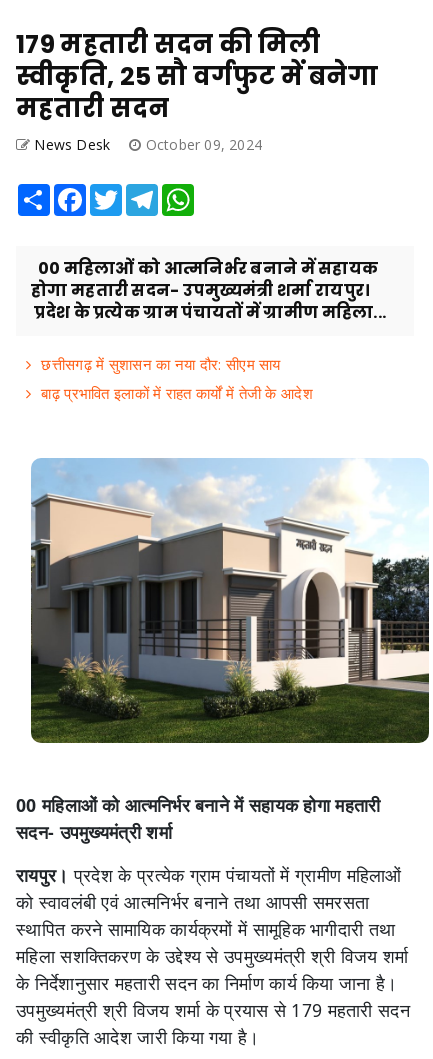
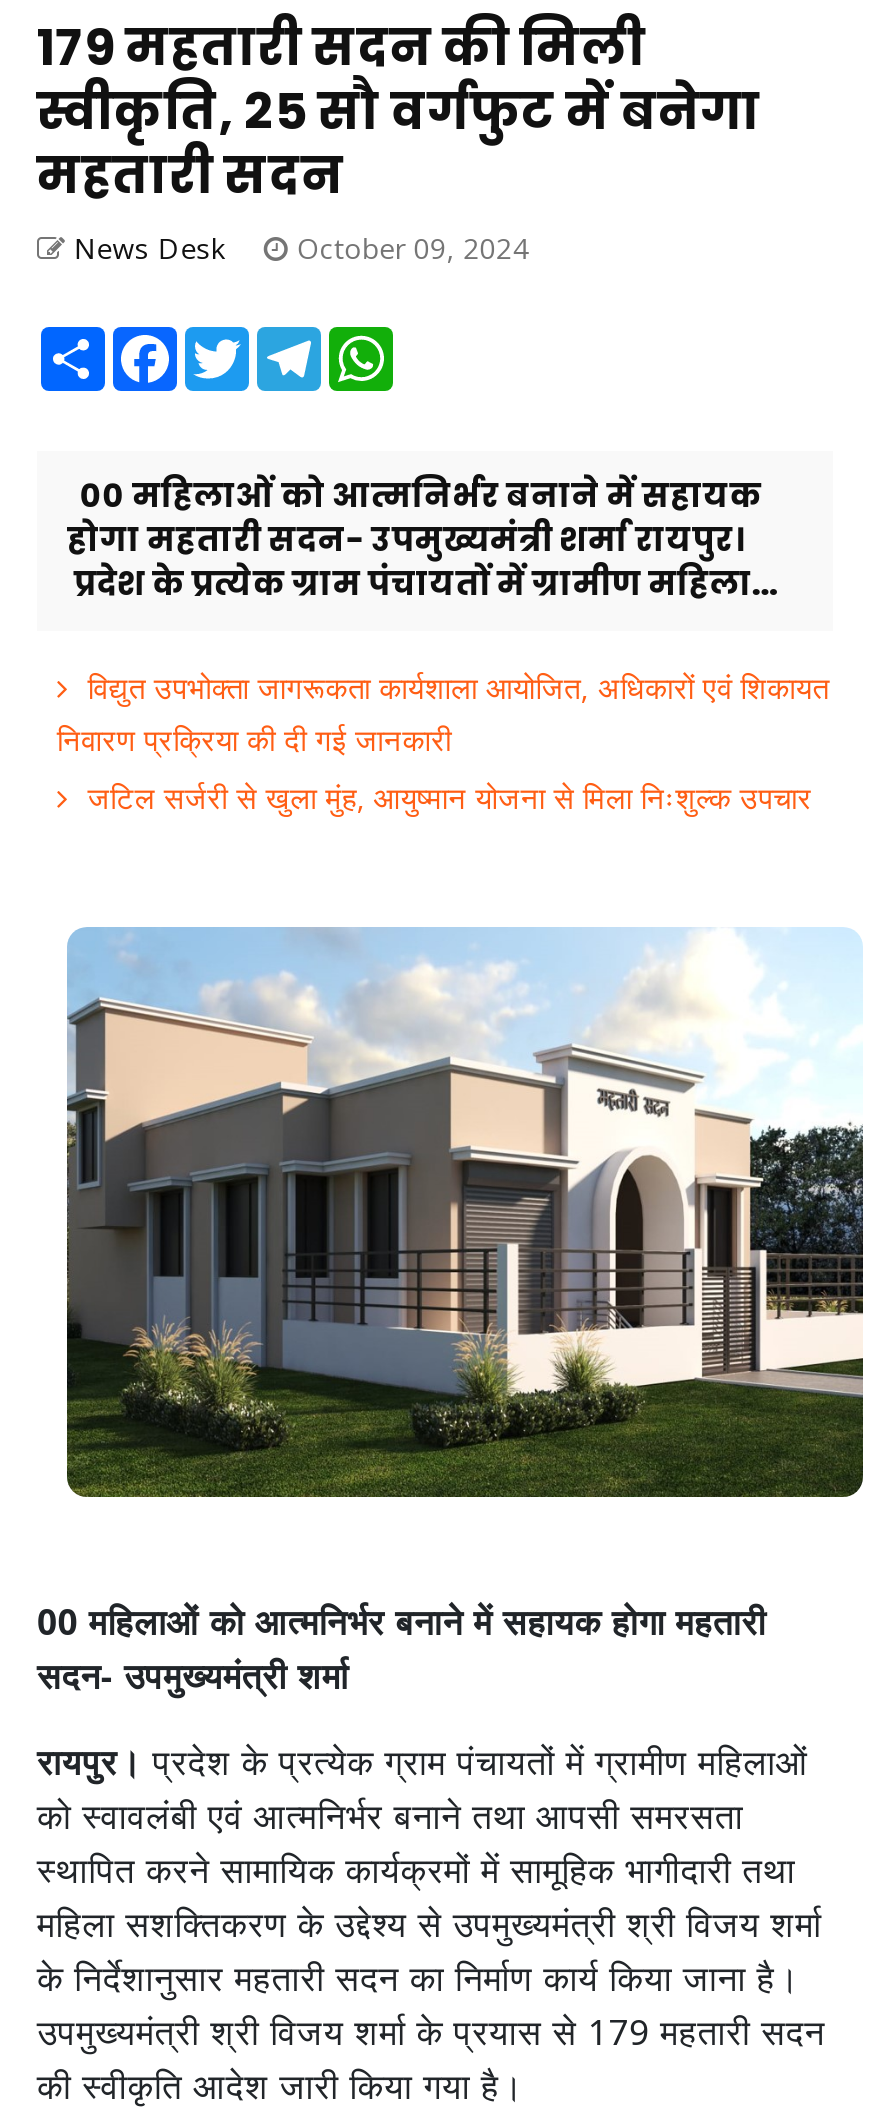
- छत्तीसगढ़ में सुशासन का नया दौर: सीएम साय
- बाढ़ प्रभावित इलाकों में राहत कार्यों में तेजी के आदेश
+ विद्युत उपभोक्ता जागरूकता कार्यशाला आयोजित, अधिकारों एवं शिकायत
+ निवारण प्रक्रिया की दी गई जानकारी
+ जटिल सर्जरी से खुला मुंह, आयुष्मान योजना से मिला निःशुल्क उपचार
